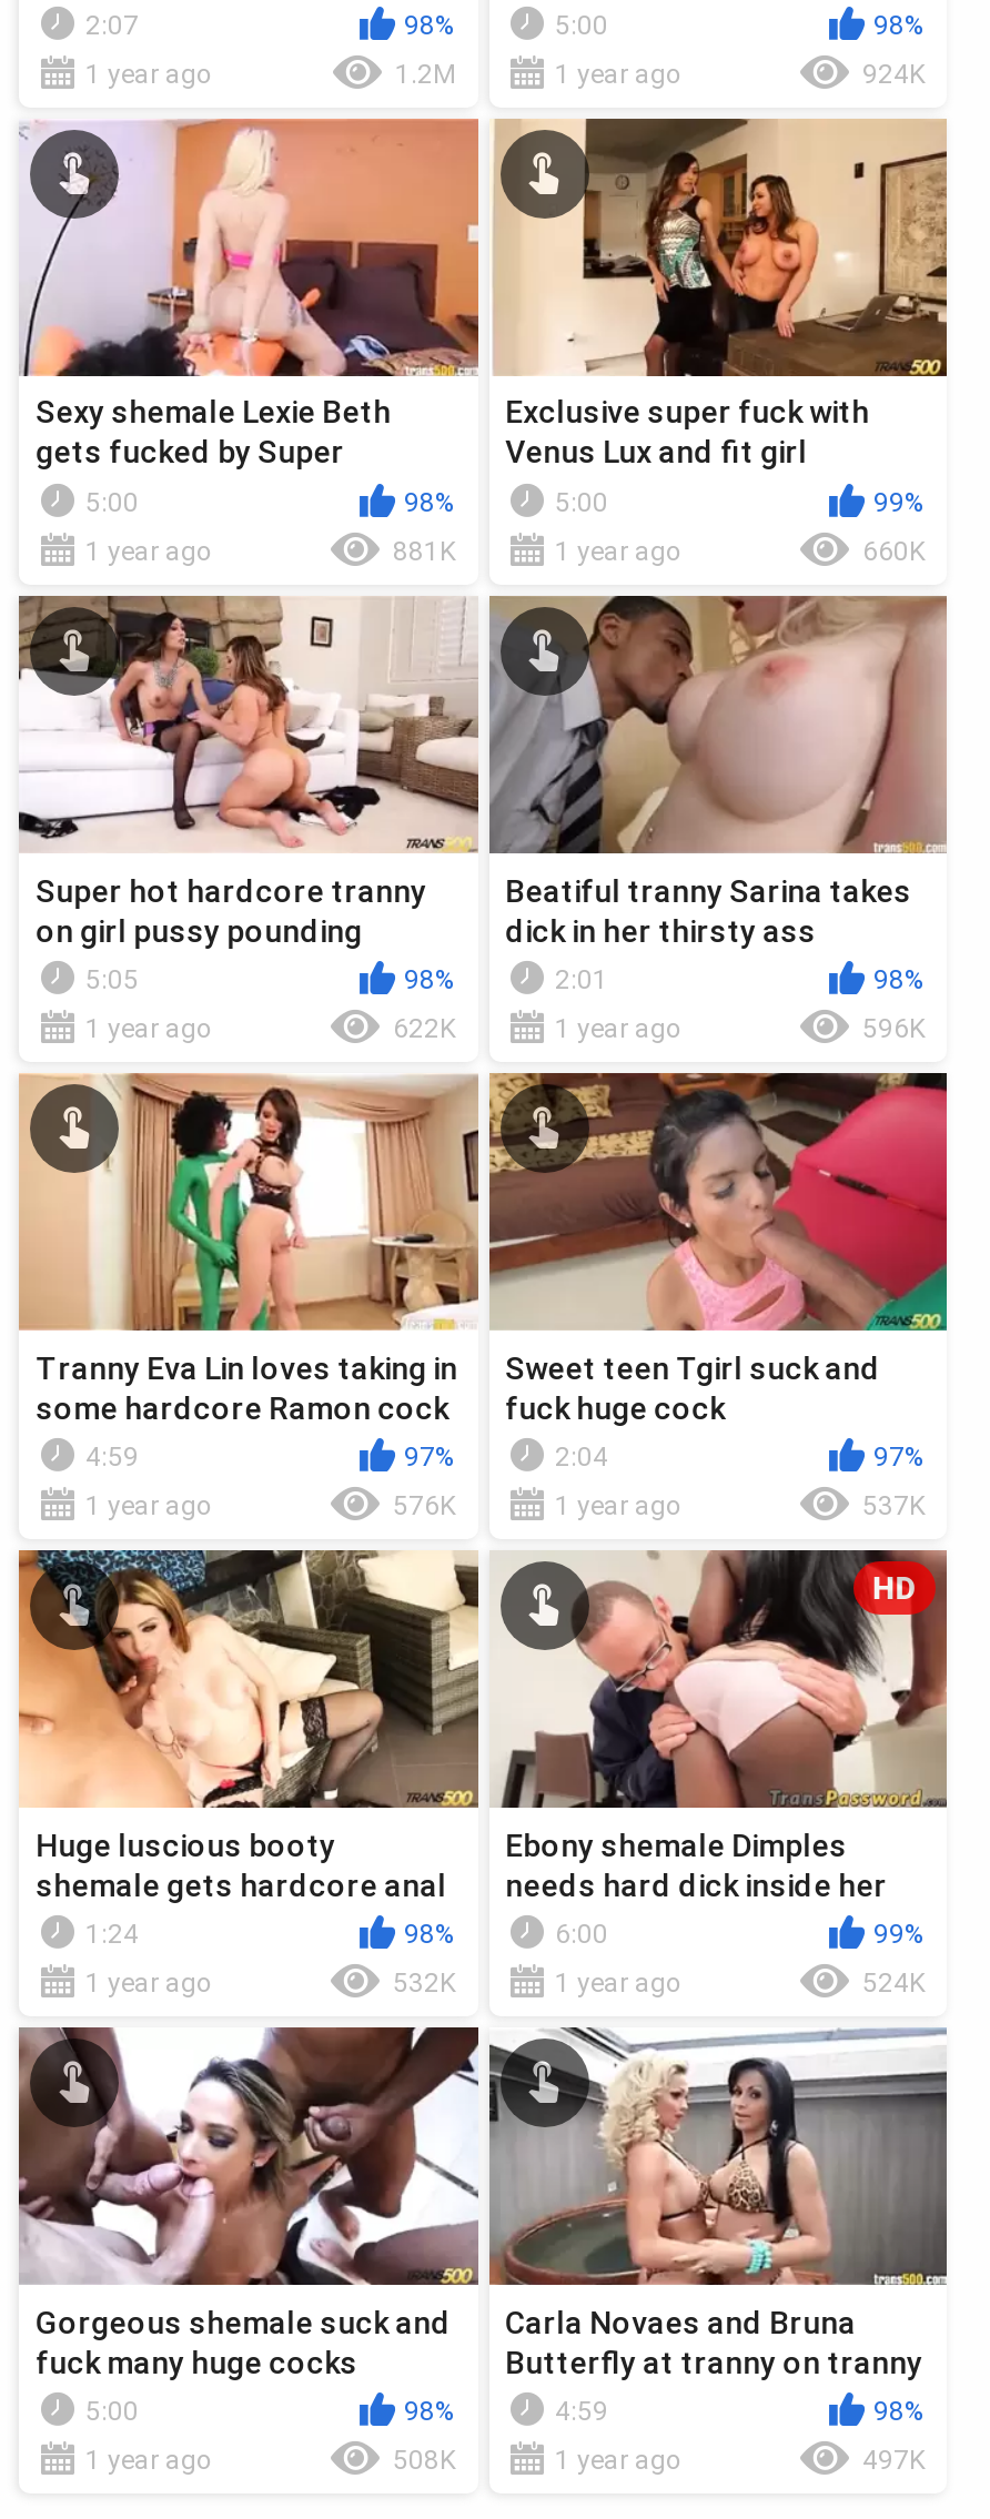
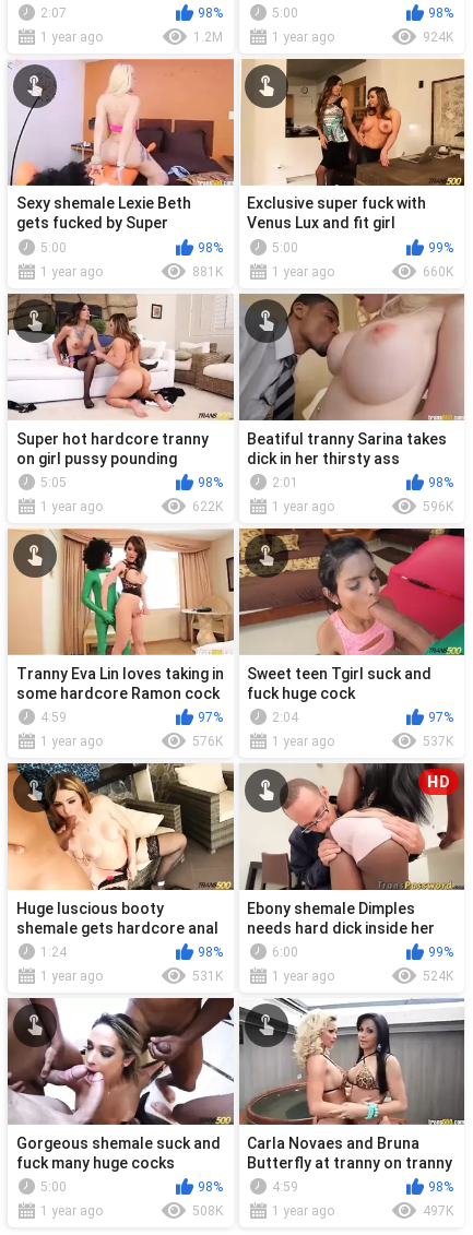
- 532K
+ 531K
